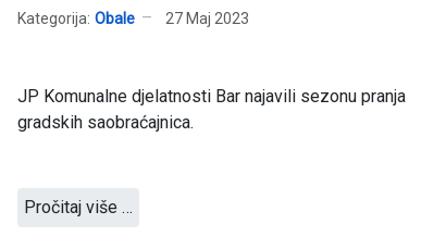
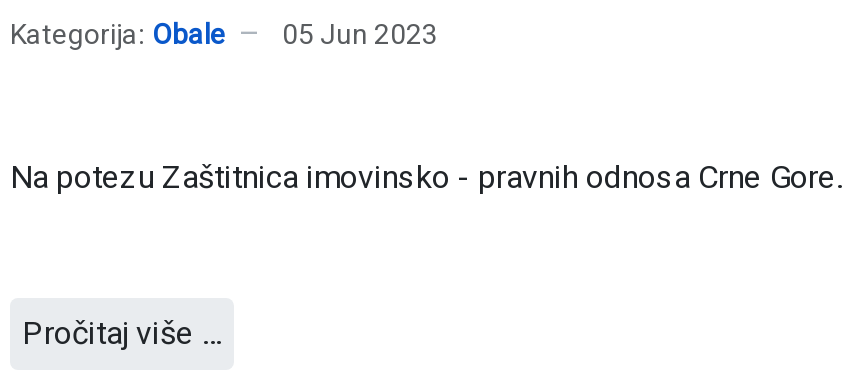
- Kategorija: Obale 27 Maj 2023
+ Kategorija: Obale 05 Jun 2023

- JP Komunalne djelatnosti Bar najavili sezonu pranja
- gradskih saobraćajnica.
+ Na potezu Zaštitnica imovinsko - pravnih odnosa Crne Gore.
